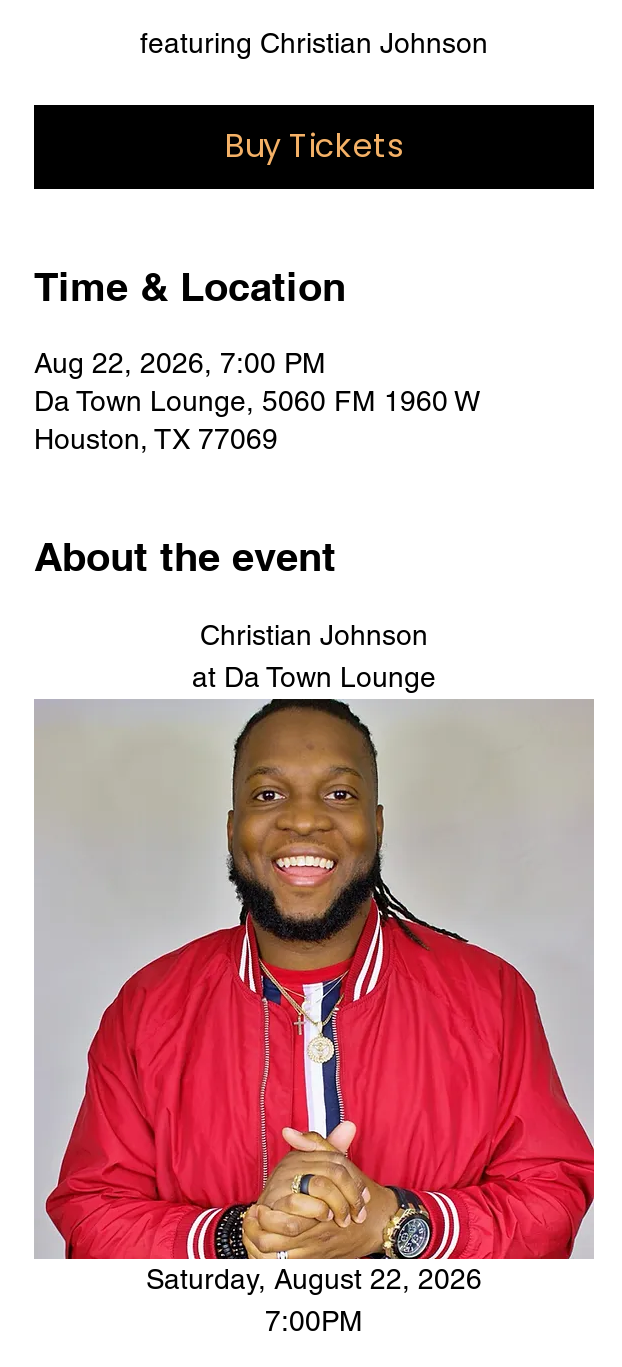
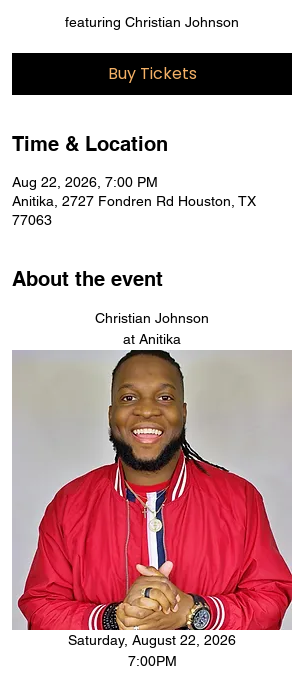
- Da Town Lounge, 5060 FM 1960 W
- Houston, TX 77069
+ Anitika, 2727 Fondren Rd Houston, TX
+ 77063

- at Da Town Lounge
+ at Anitika
